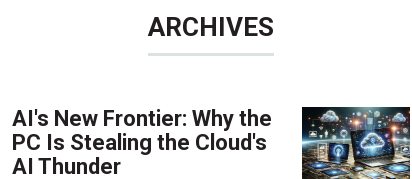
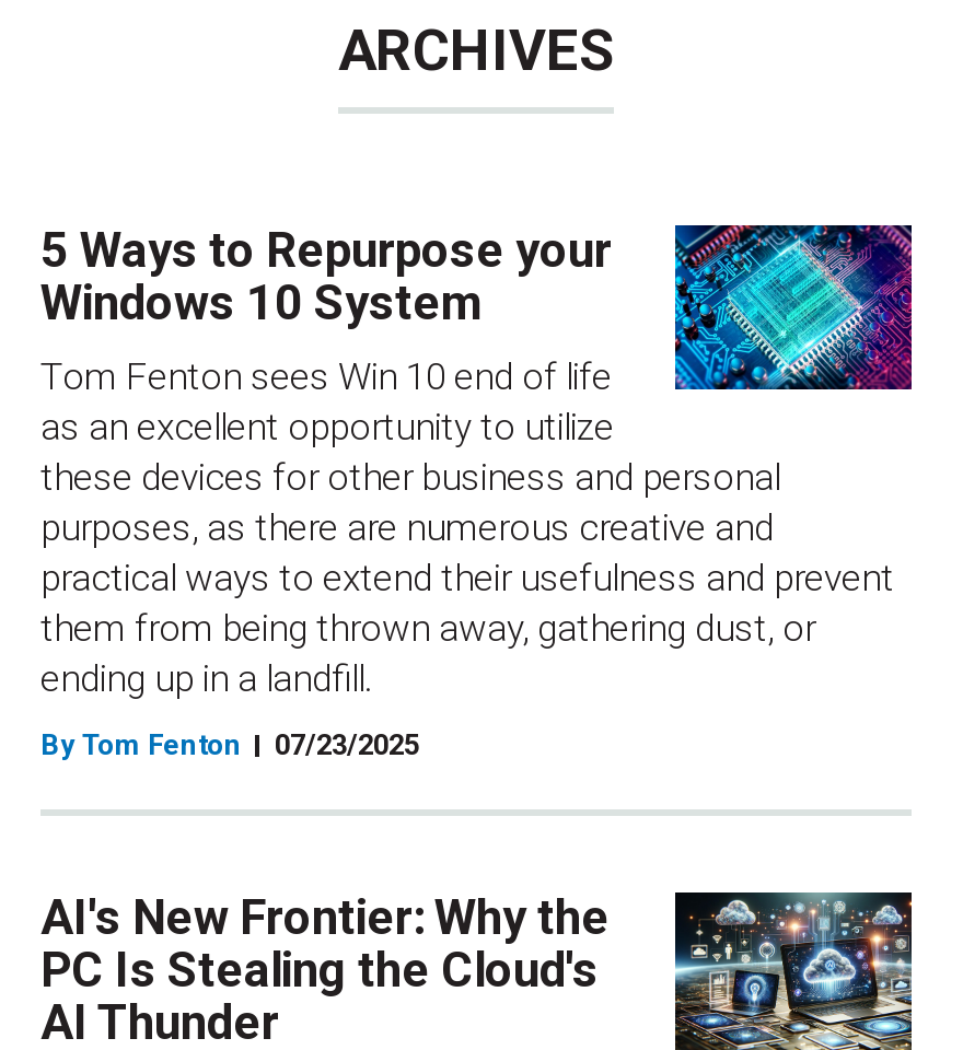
+ [image]
+ 5 Ways to Repurpose your
+ Windows 10 System
+ Tom Fenton sees Win 10 end of life
+ as an excellent opportunity to utilize
+ these devices for other business and personal
+ purposes, as there are numerous creative and
+ practical ways to extend their usefulness and prevent
+ them from being thrown away, gathering dust, or
+ ending up in a landfill.
+ By Tom Fenton
+ 07/23/2025
